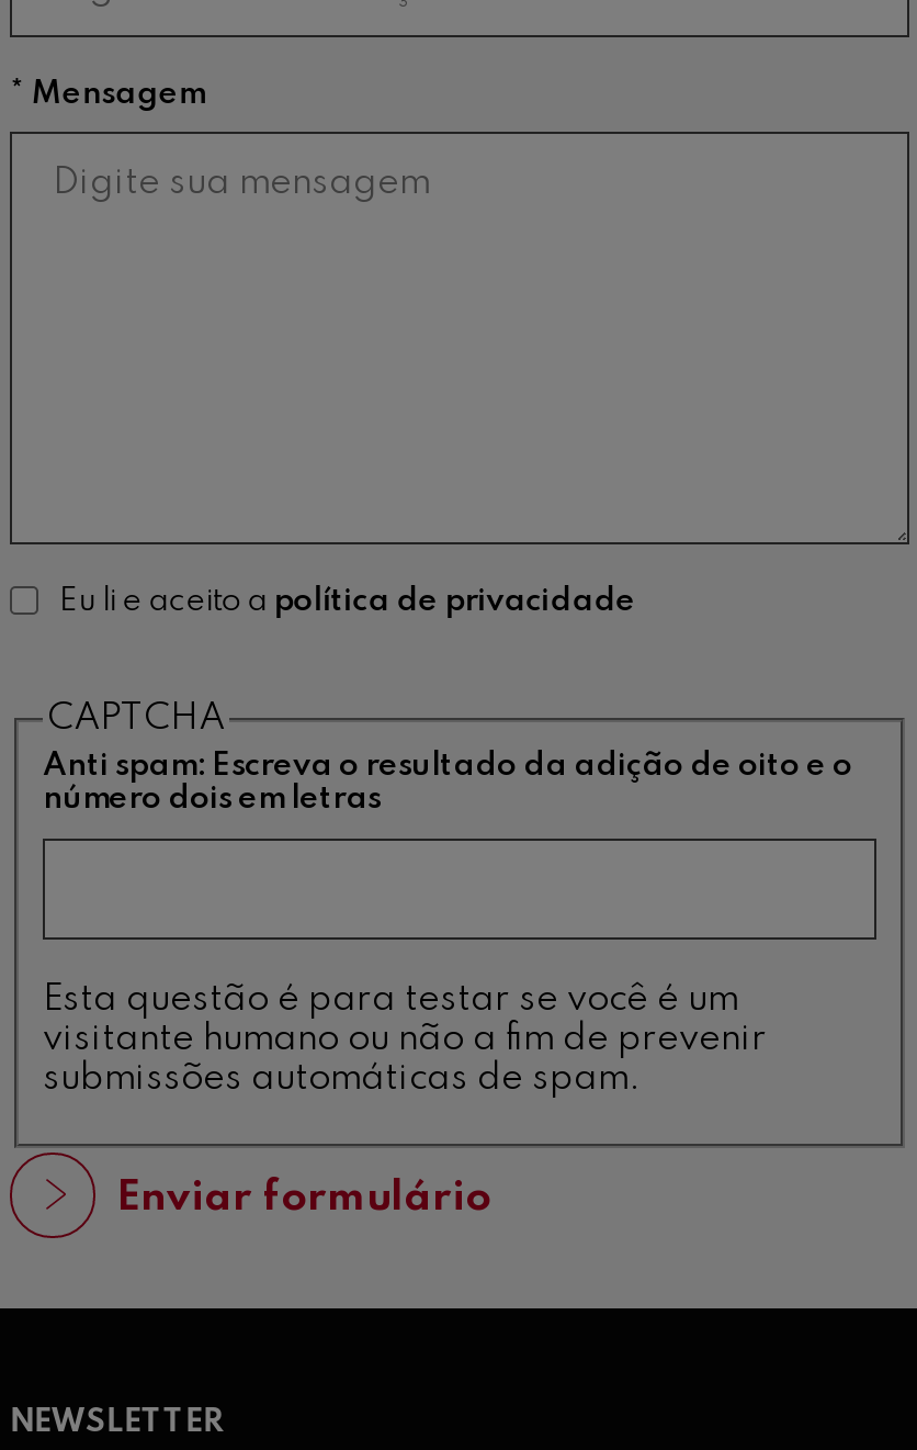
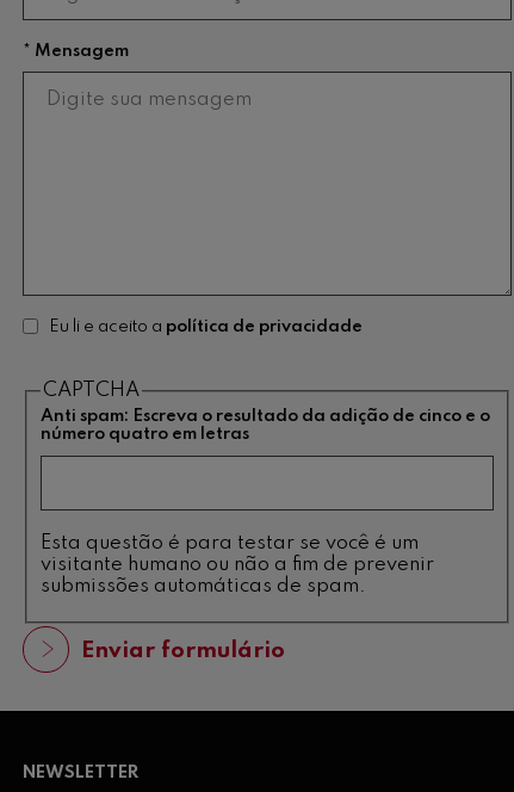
- Anti spam: Escreva o resultado da adição de oito e o
+ Anti spam: Escreva o resultado da adição de cinco e o

- número dois em letras
+ número quatro em letras
